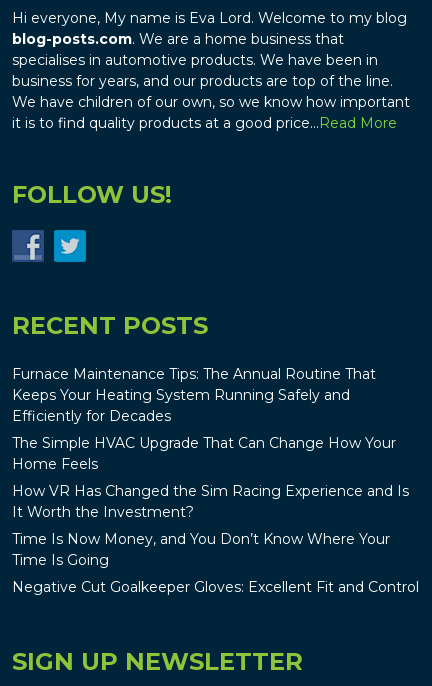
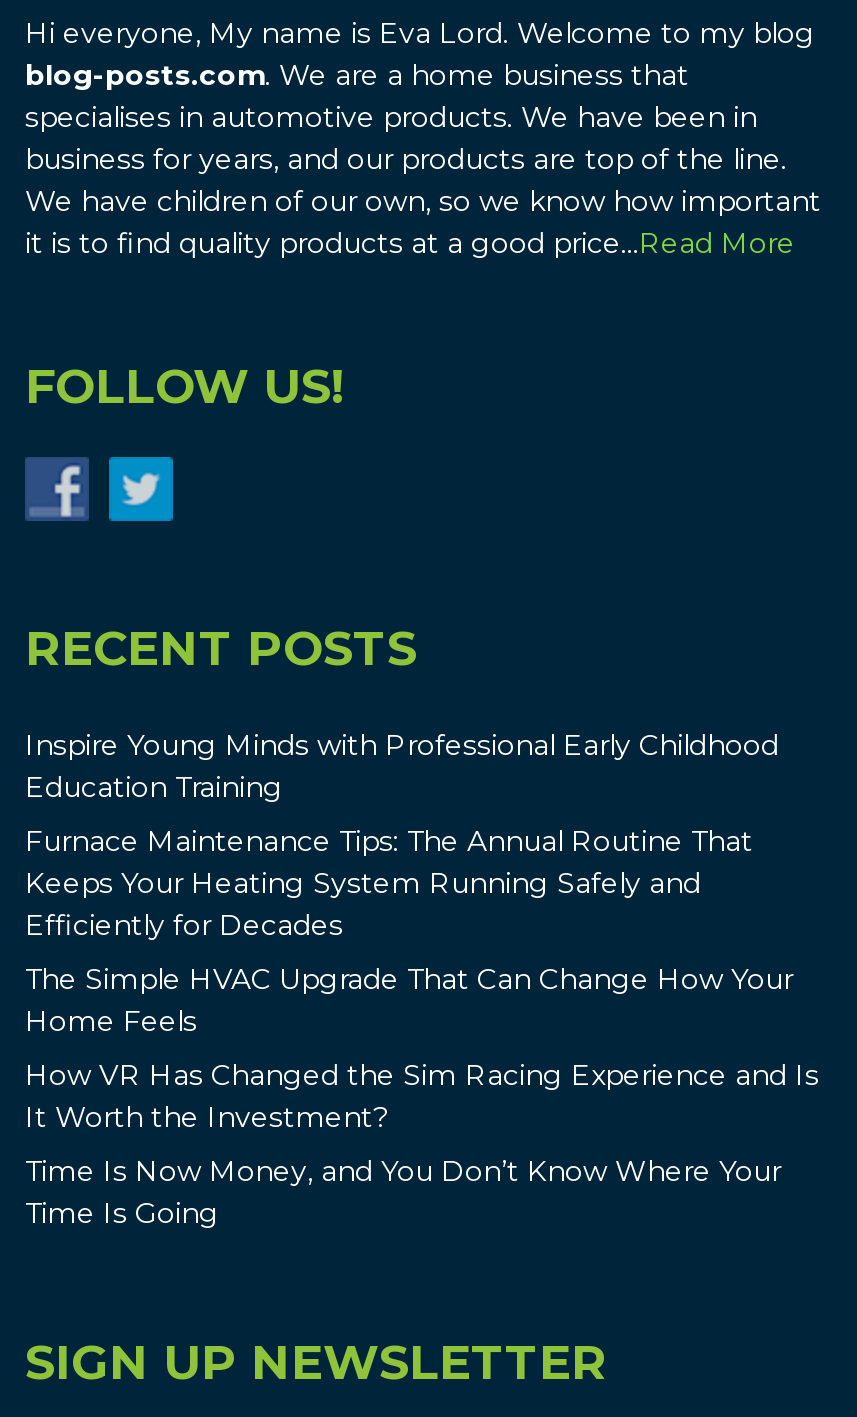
+ Inspire Young Minds with Professional Early Childhood
+ Education Training

moved down: Furnace Maintenance Tips: The Annual Routine That | Keeps Your Heating System Running Safely and | Efficiently for Decades | ... | Time Is Now Money, and You Don’t Know Where Your | Time Is Going

- Negative Cut Goalkeeper Gloves: Excellent Fit and Control
